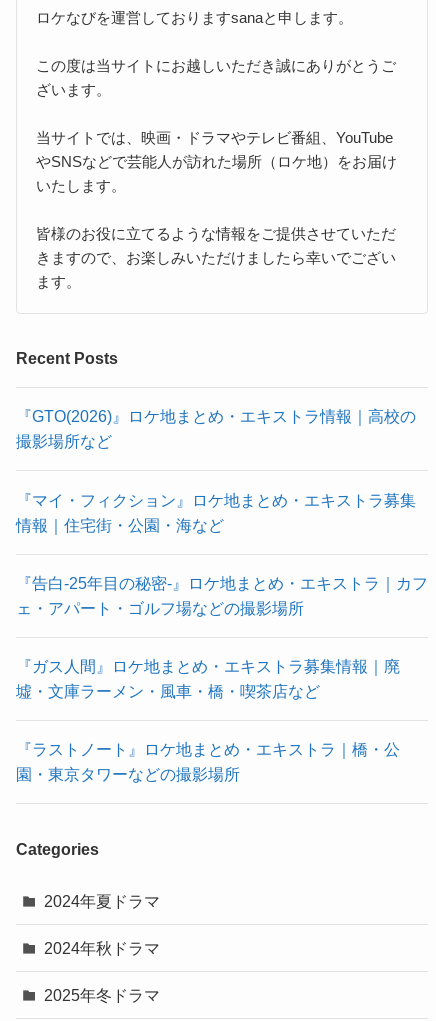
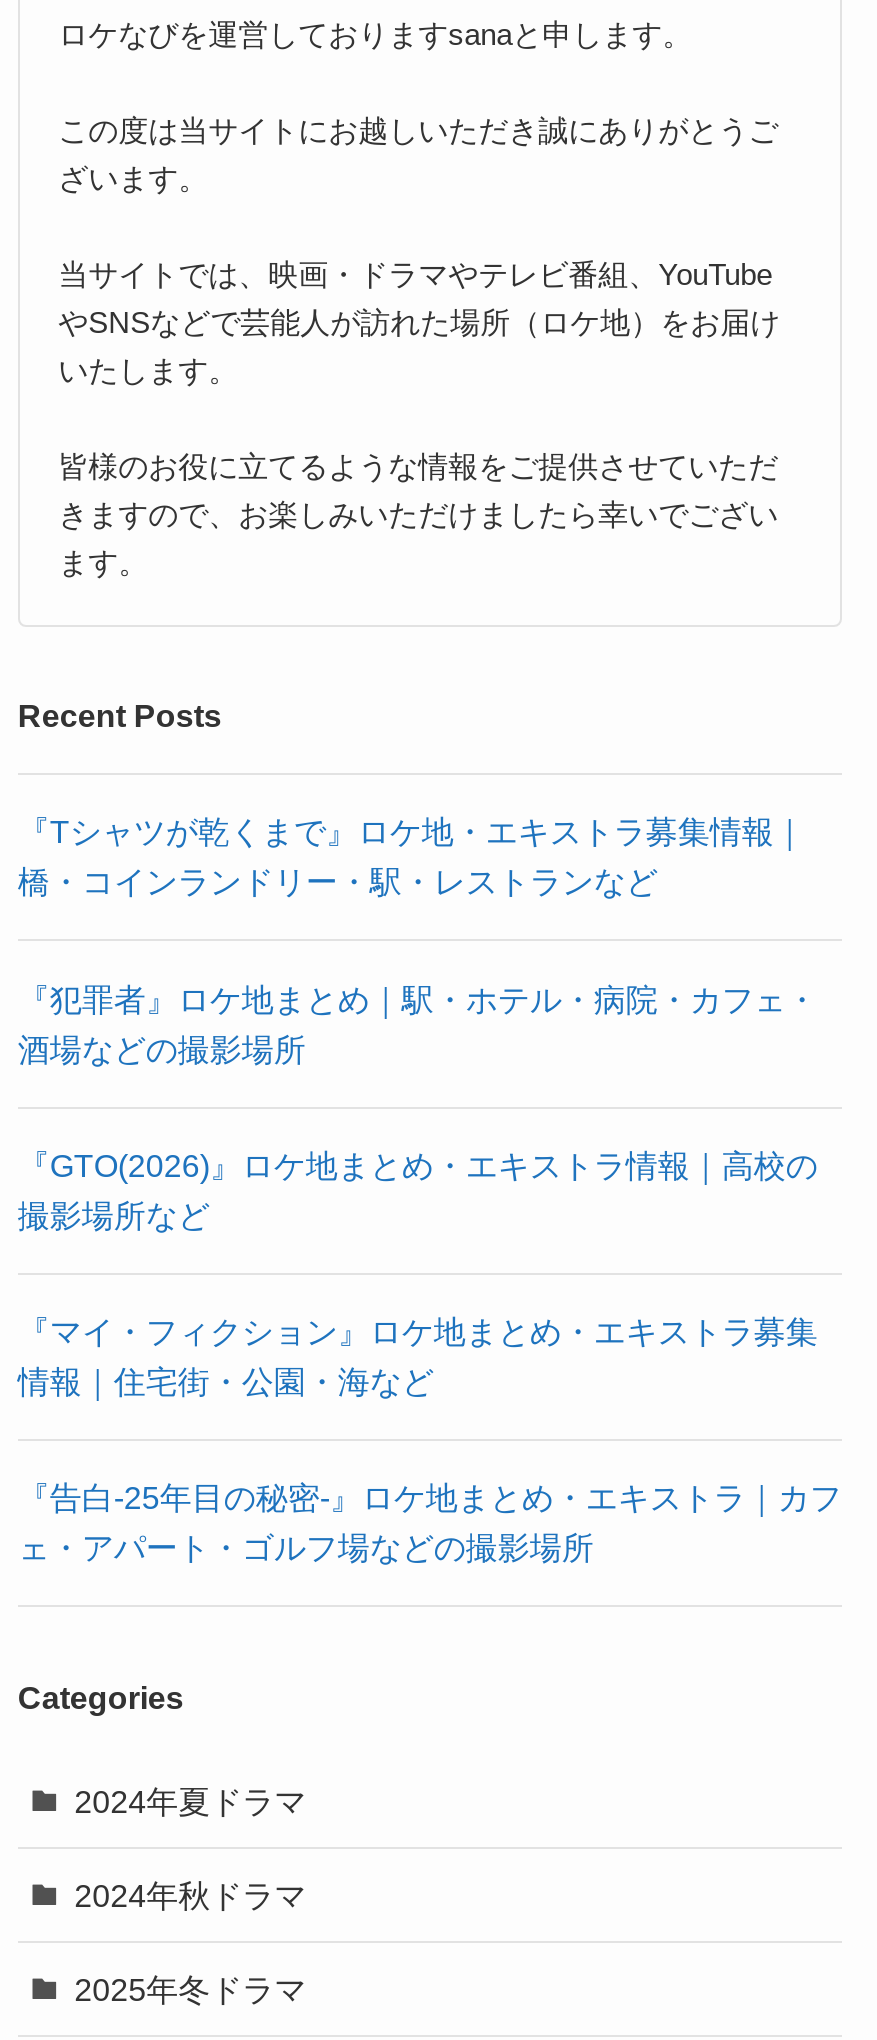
+ 『Tシャツが乾くまで』ロケ地・エキストラ募集情報｜
+ 橋・コインランドリー・駅・レストランなど
+ 『犯罪者』ロケ地まとめ｜駅・ホテル・病院・カフェ・
+ 酒場などの撮影場所

moved down: 『GTO(2026)』ロケ地まとめ・エキストラ情報｜高校の | 撮影場所など | 『マイ・フィクション』ロケ地まとめ・エキストラ募集 | 情報｜住宅街・公園・海など | 『告白-25年目の秘密-』ロケ地まとめ・エキストラ｜カフ | ェ・アパート・ゴルフ場などの撮影場所

- 『ガス人間』ロケ地まとめ・エキストラ募集情報｜廃
- 墟・文庫ラーメン・風車・橋・喫茶店など
- 『ラストノート』ロケ地まとめ・エキストラ｜橋・公
- 園・東京タワーなどの撮影場所
